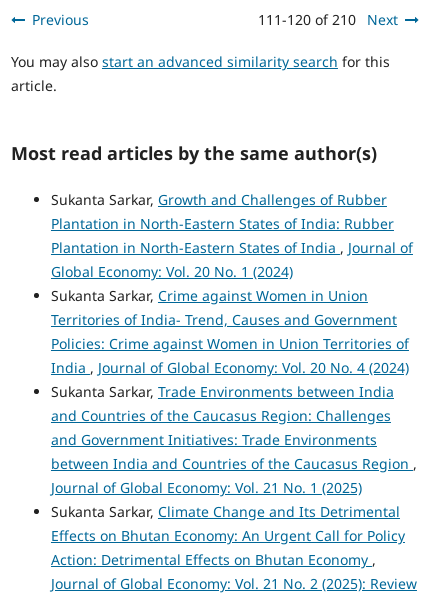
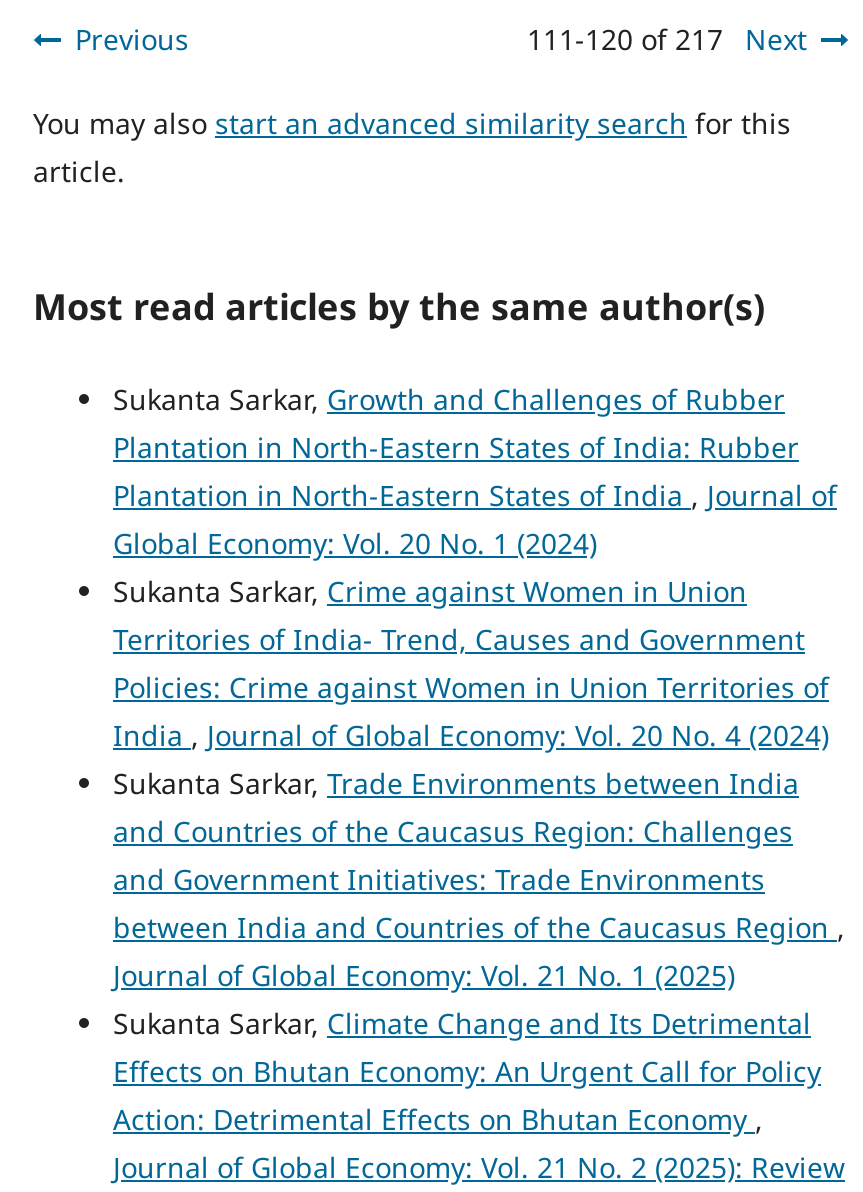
- 111-120 of 210 Next
+ 111-120 of 217 Next
